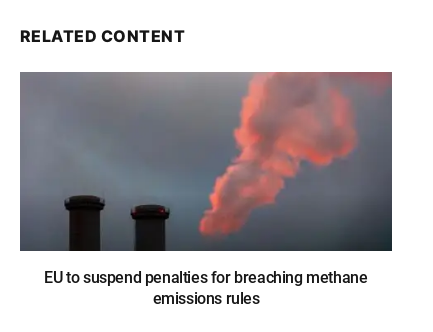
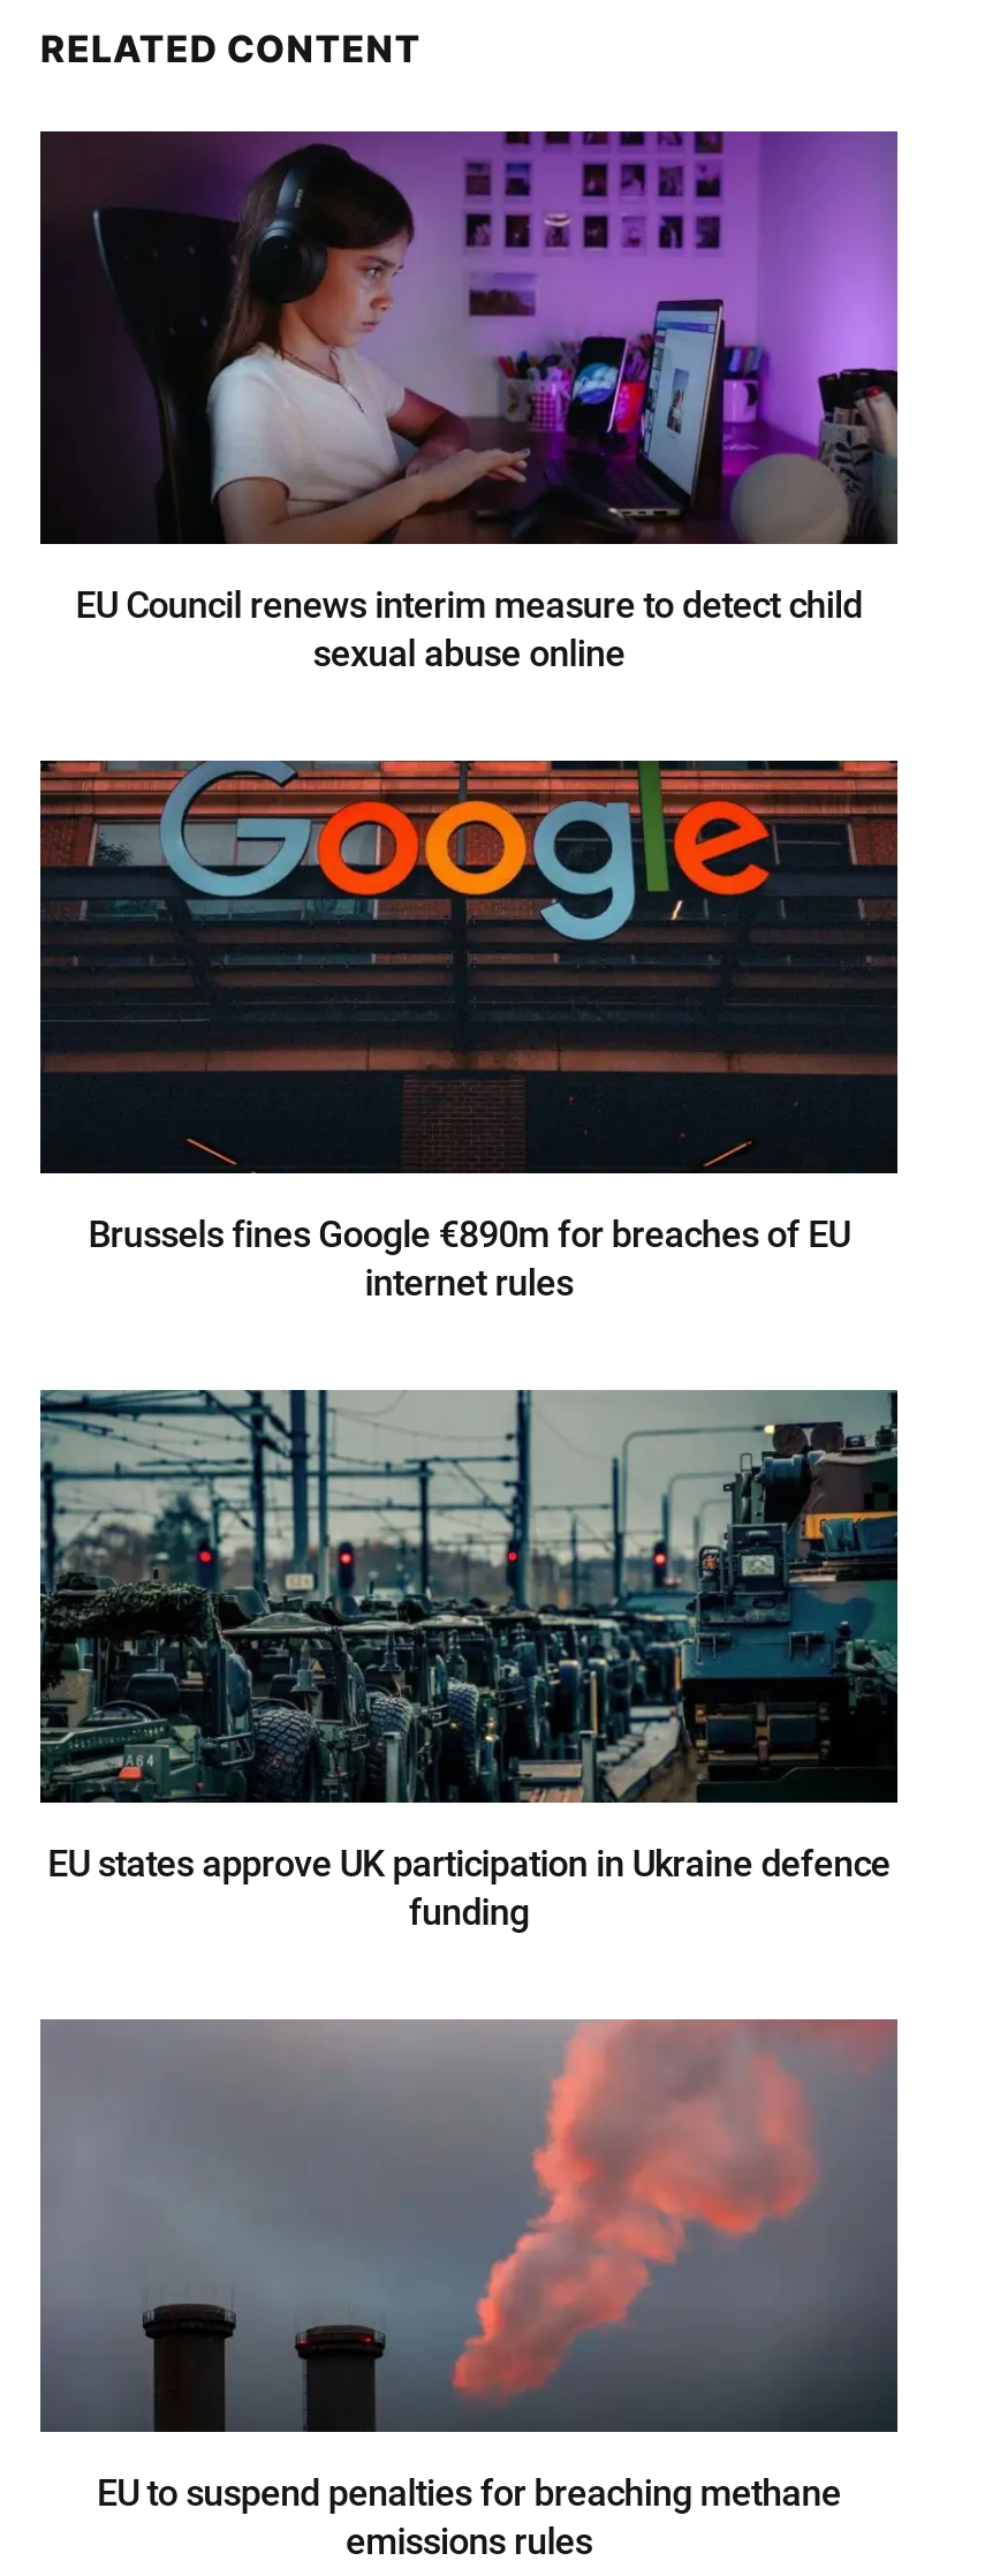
+ [image]
+ EU Council renews interim measure to detect child
+ sexual abuse online

+ [image]
+ Brussels fines Google €890m for breaches of EU
+ internet rules

+ [image]
+ EU states approve UK participation in Ukraine defence
+ funding
